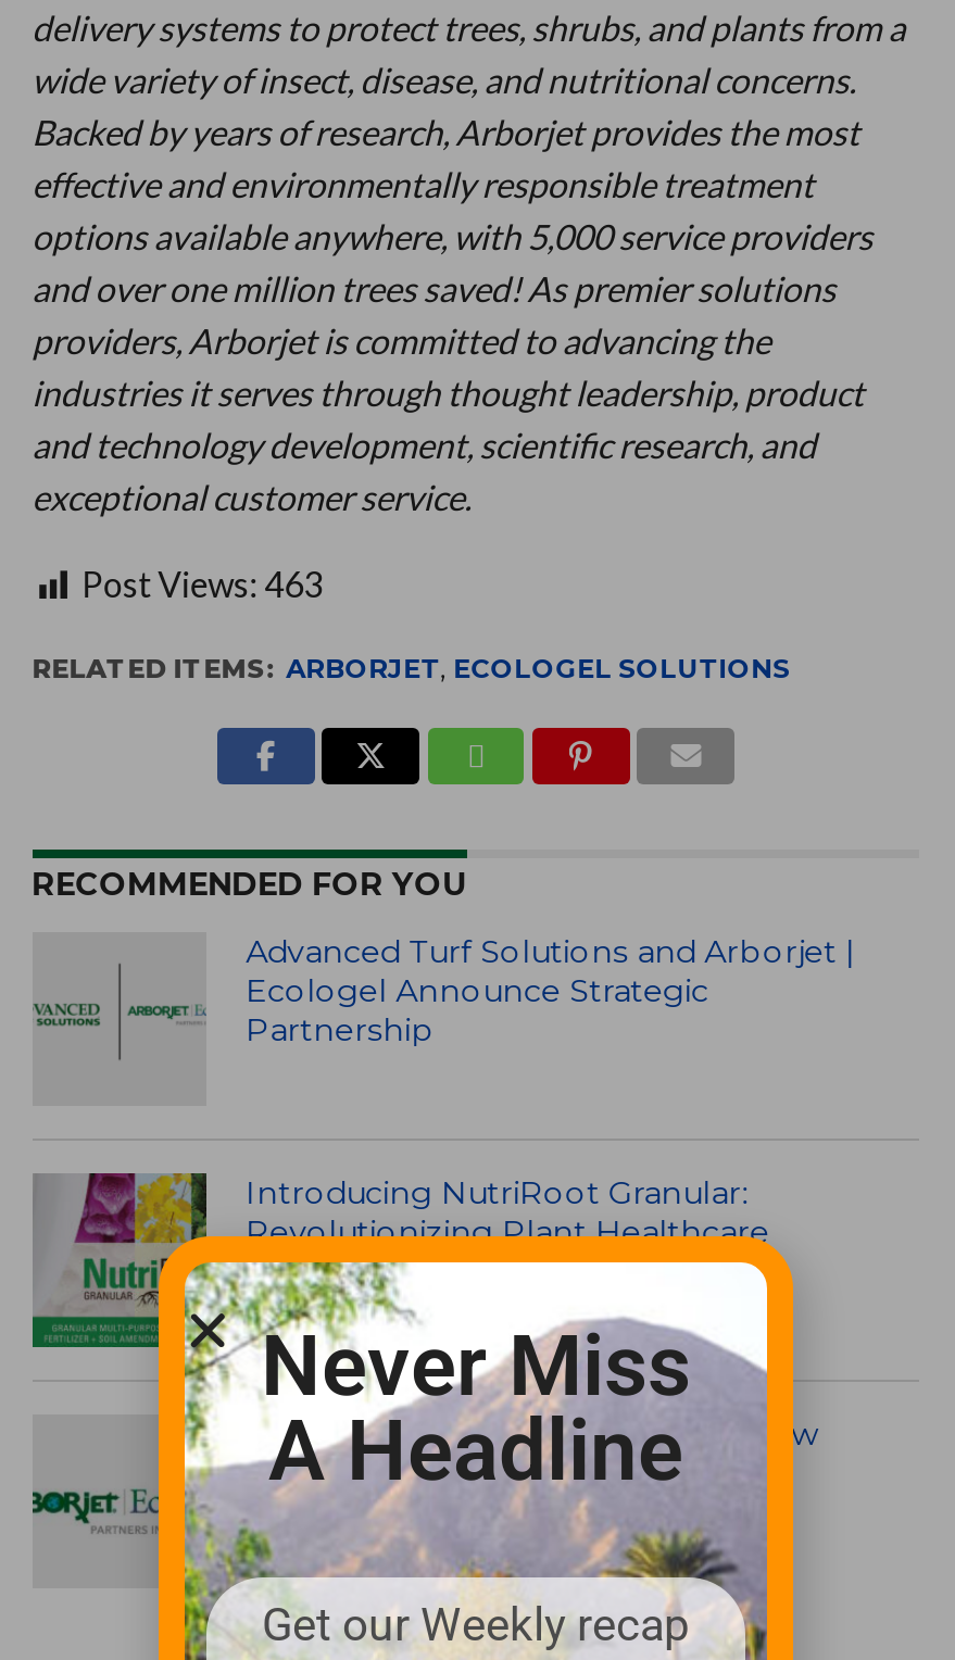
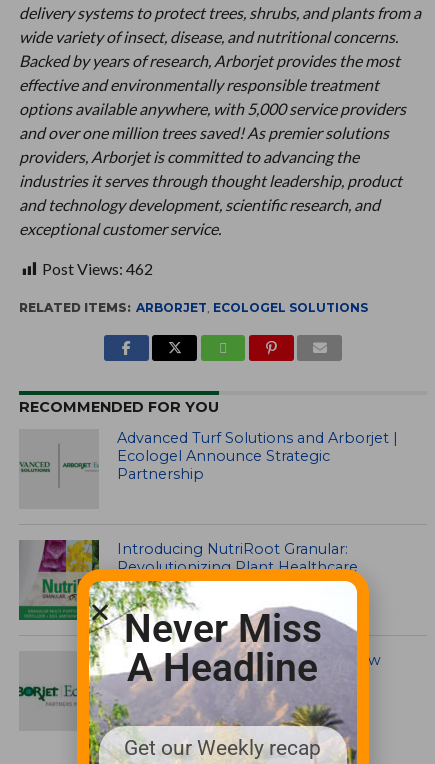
- Post Views: 463
+ Post Views: 462
